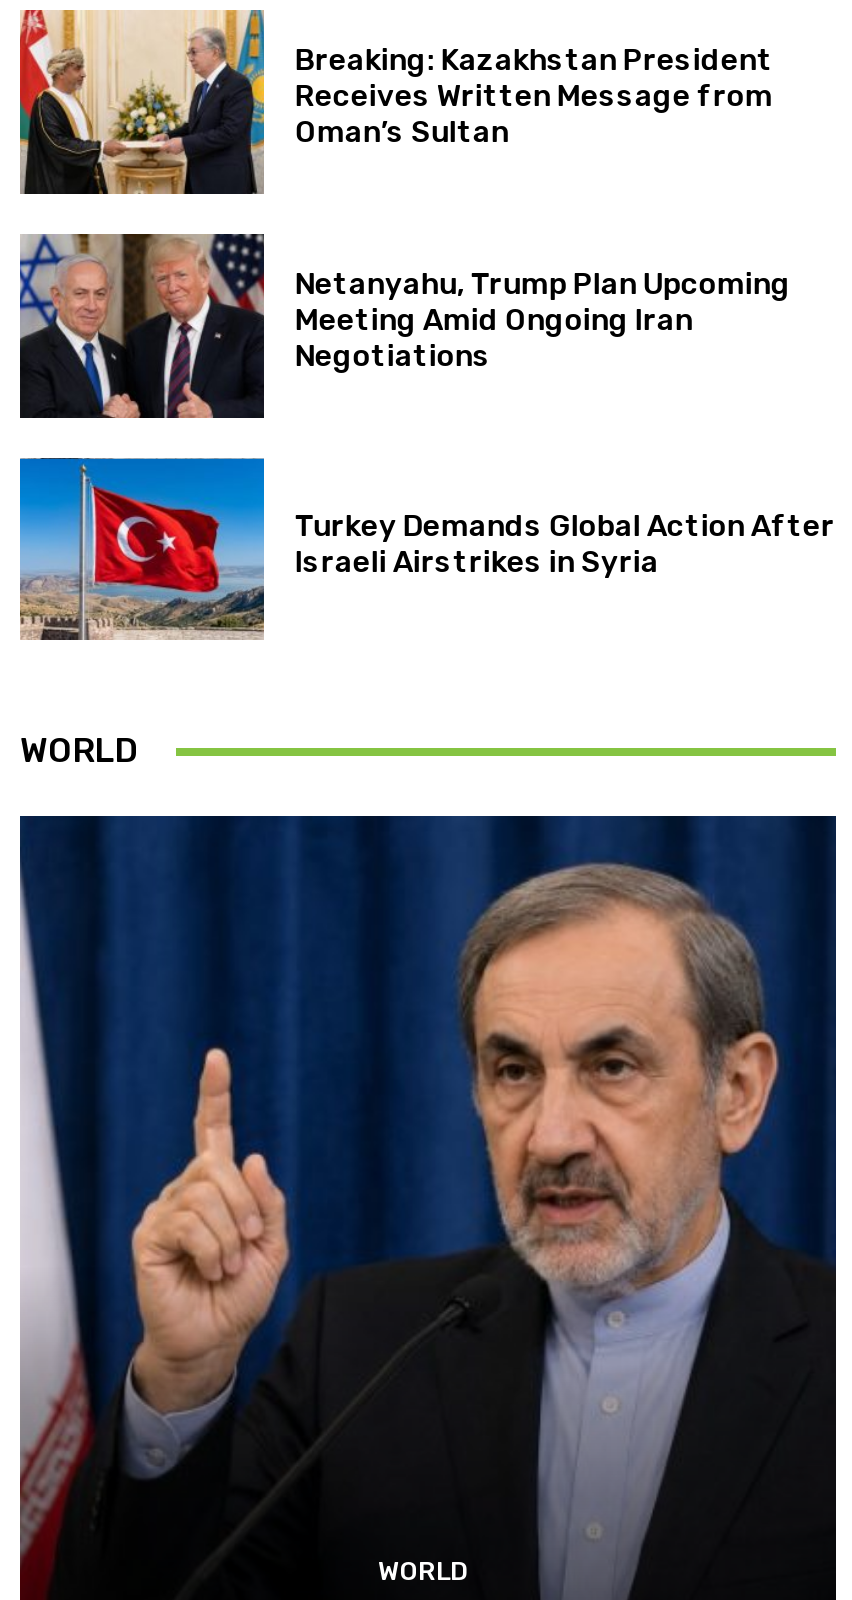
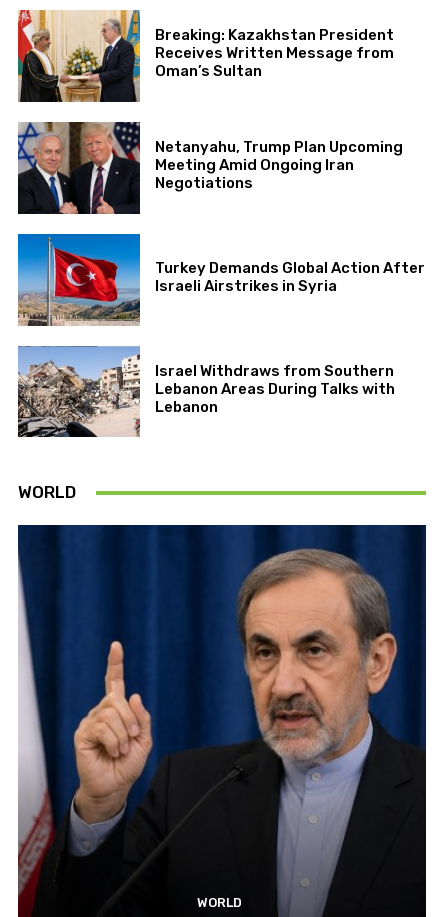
+ [image]
+ Israel Withdraws from Southern
+ Lebanon Areas During Talks with
+ Lebanon
